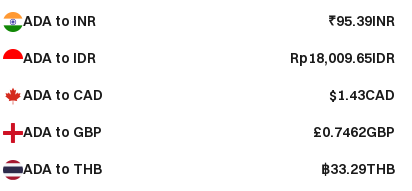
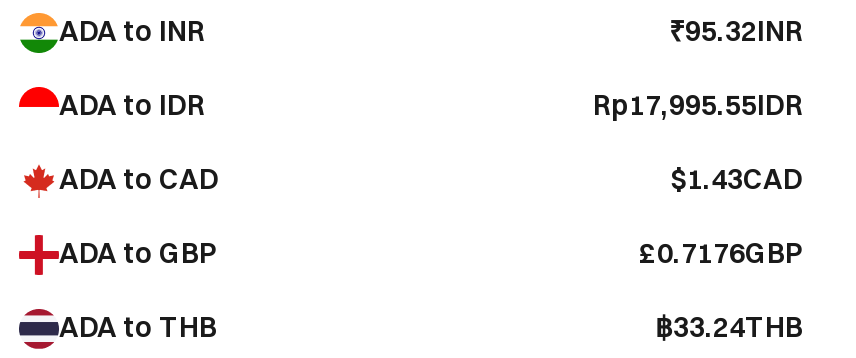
- ₹95.39INR
+ ₹95.32INR

- Rp18,009.65IDR
+ Rp17,995.55IDR

- £0.7462GBP
+ £0.7176GBP

- ฿33.29THB
+ ฿33.24THB
